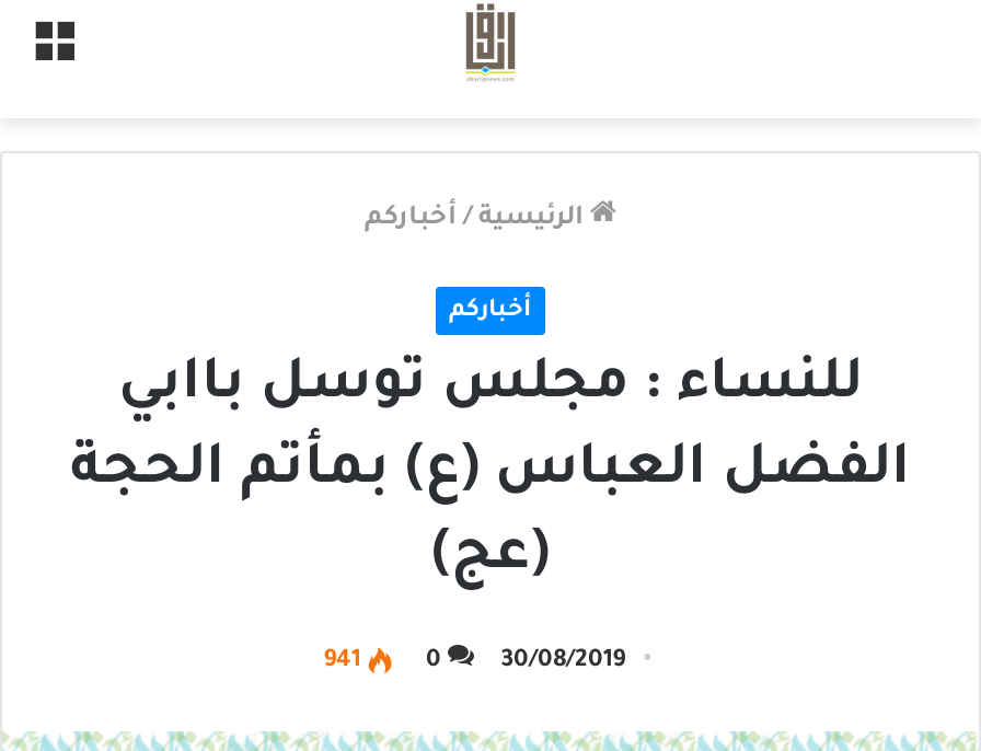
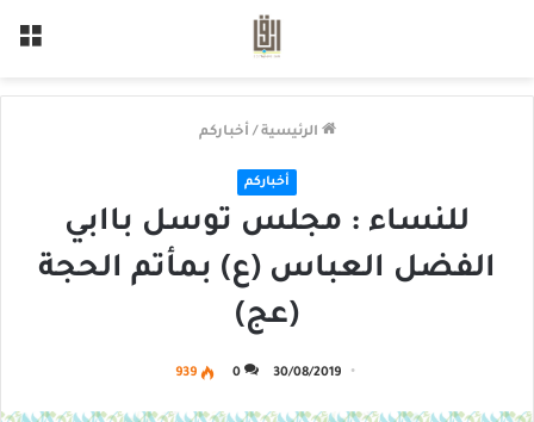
- 941
+ 939
